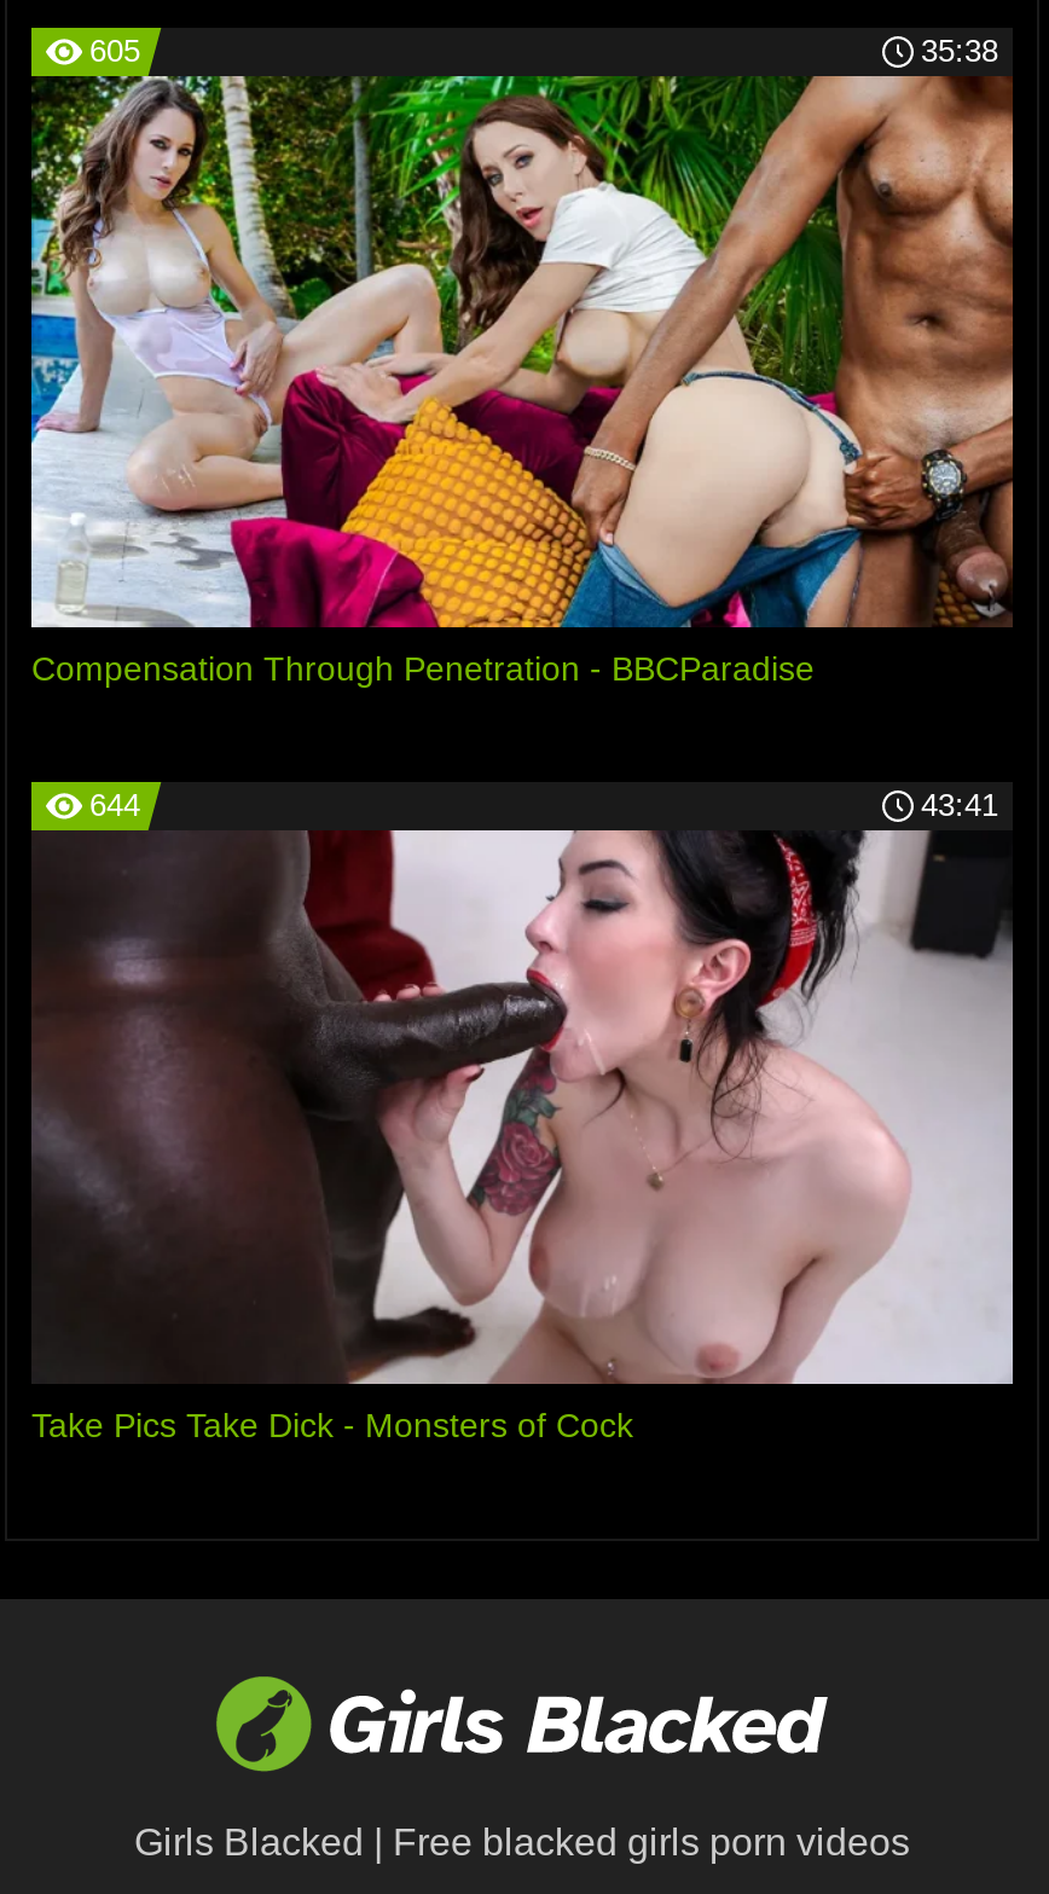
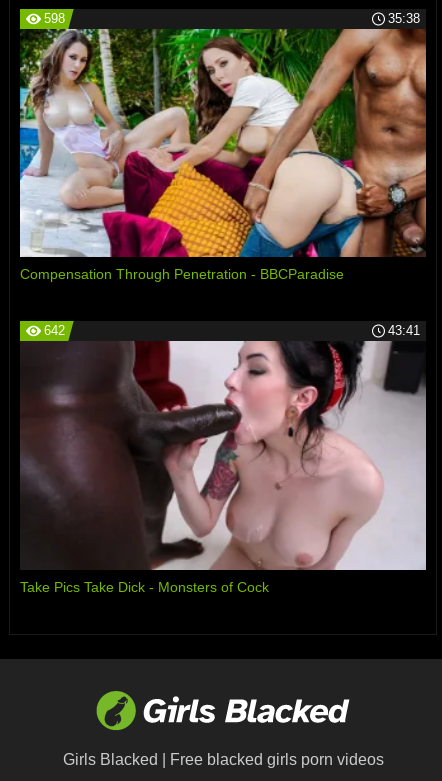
- 605
+ 598

- 644
+ 642
